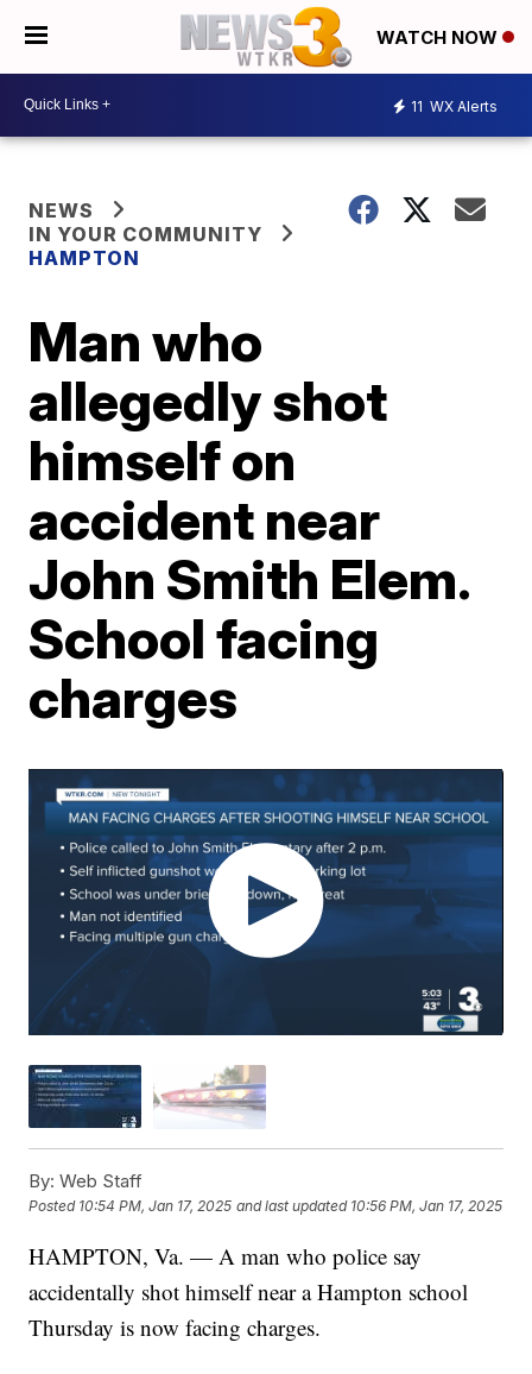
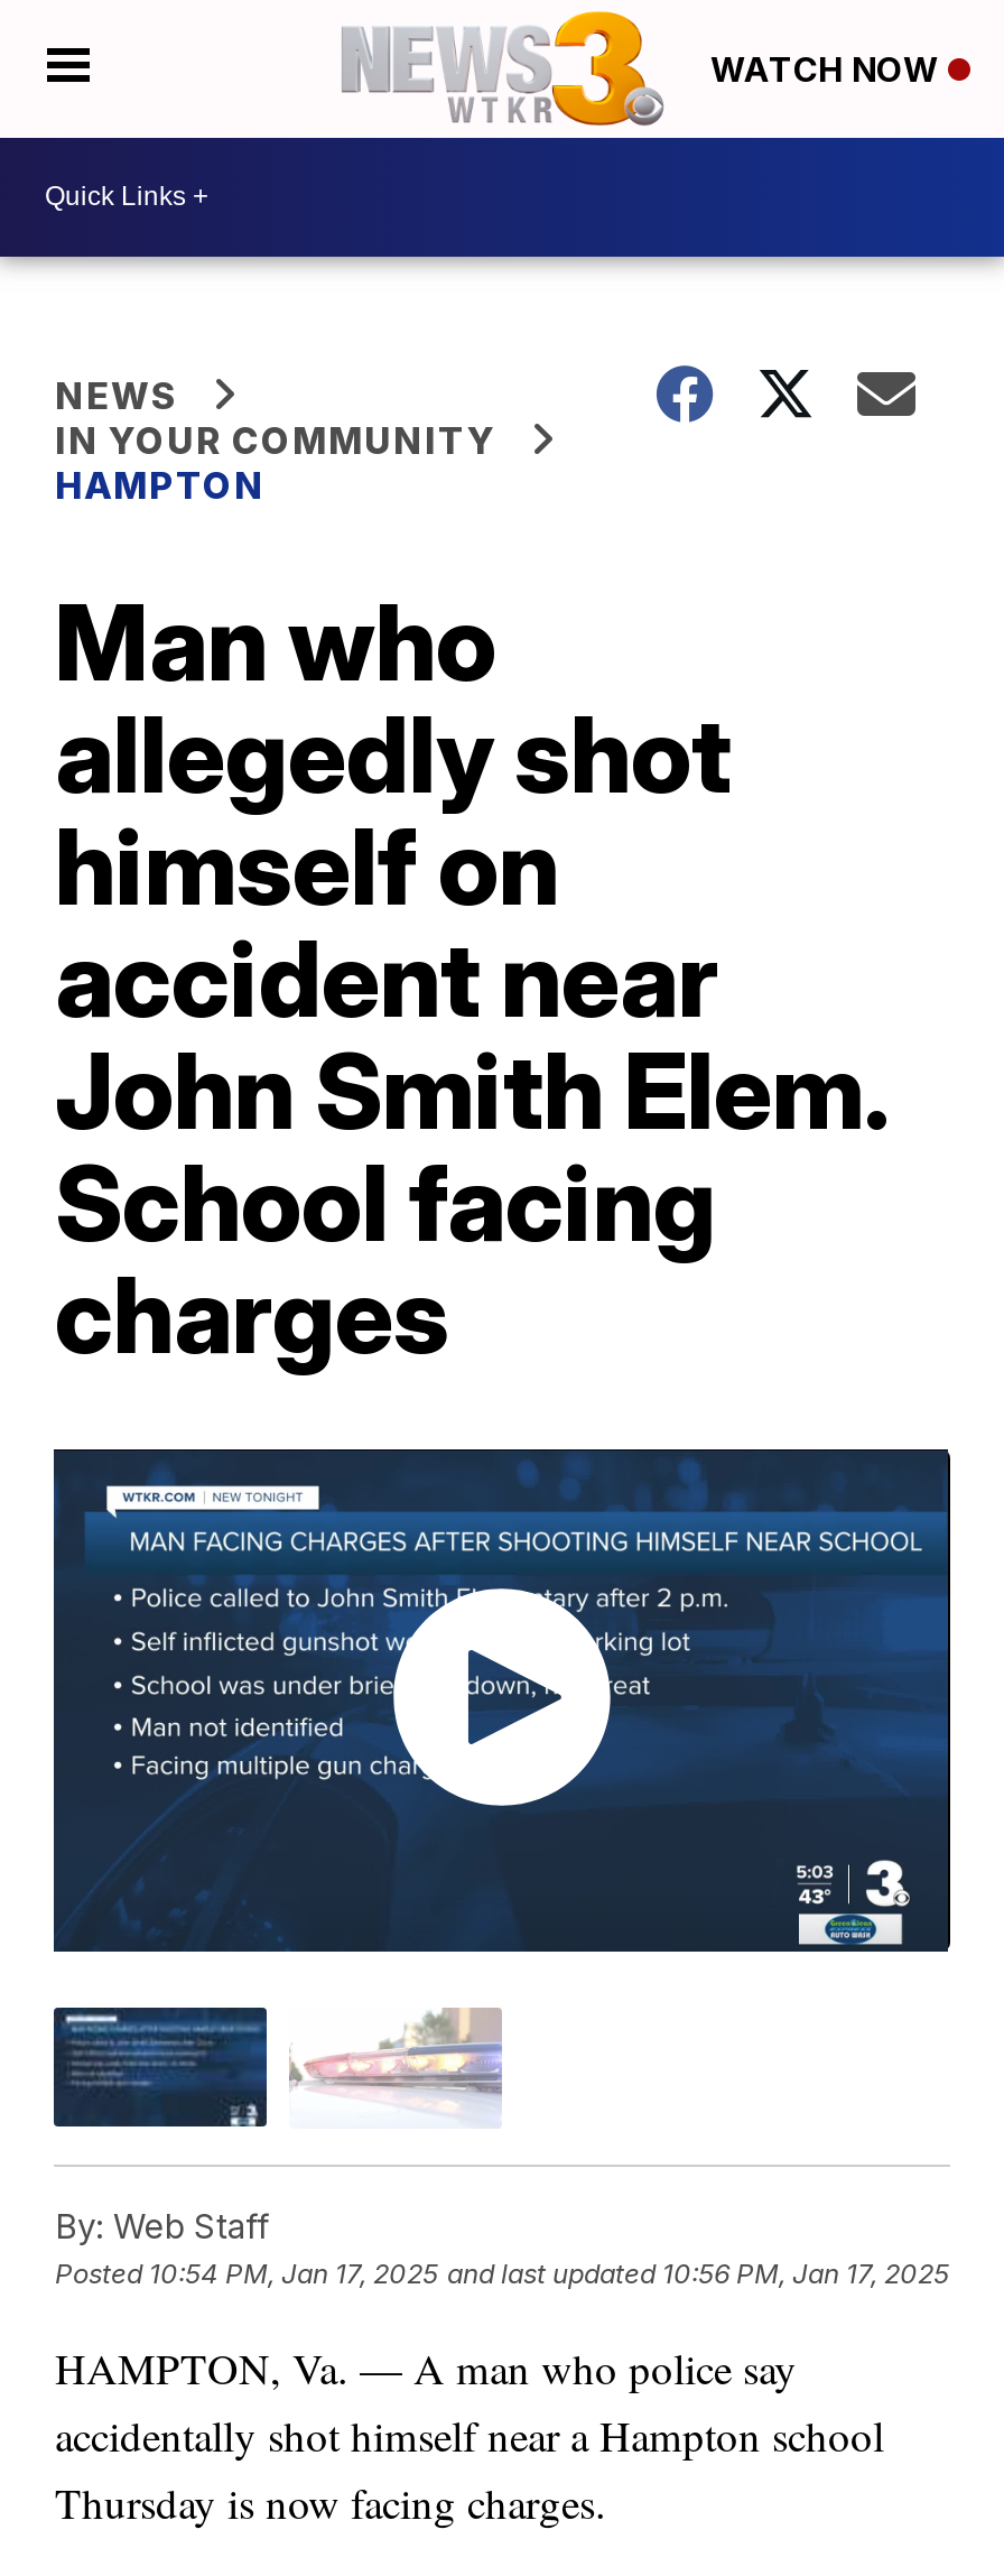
- 11 WX Alerts
